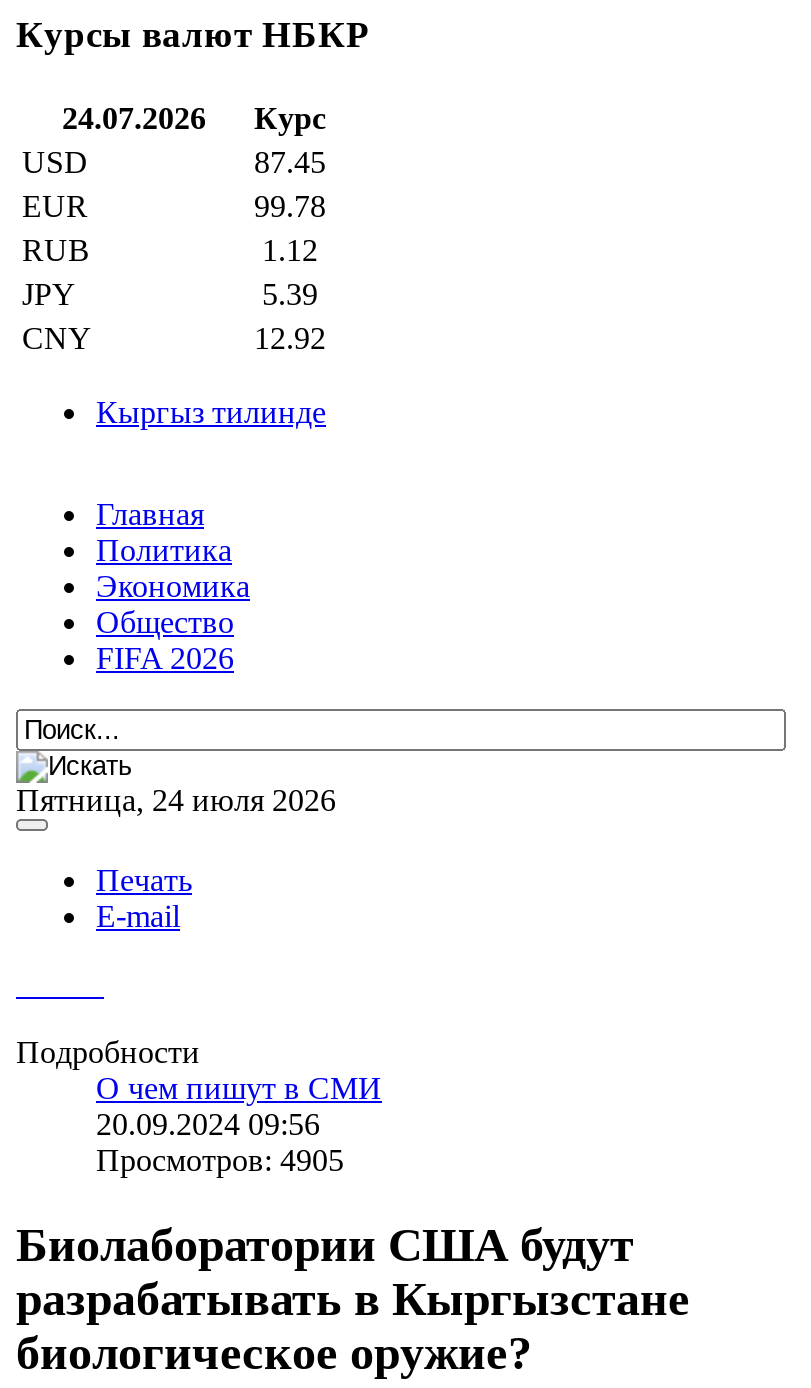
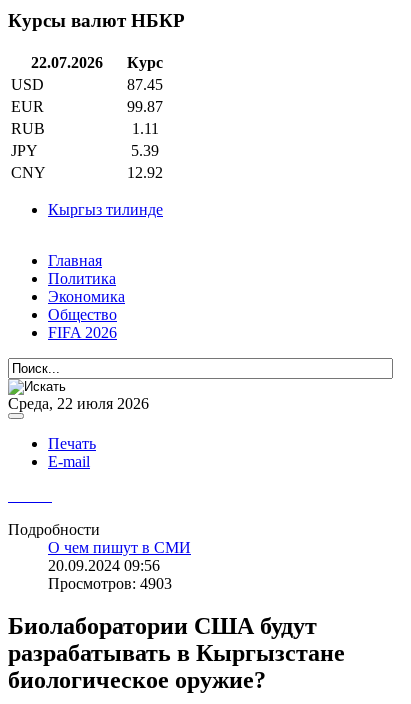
- 24.07.2026 Курс
+ 22.07.2026 Курс

- 99.78
+ 99.87

- 1.12
+ 1.11

- Пятница, 24 июля 2026
+ Среда, 22 июля 2026

- Просмотров: 4905
+ Просмотров: 4903
